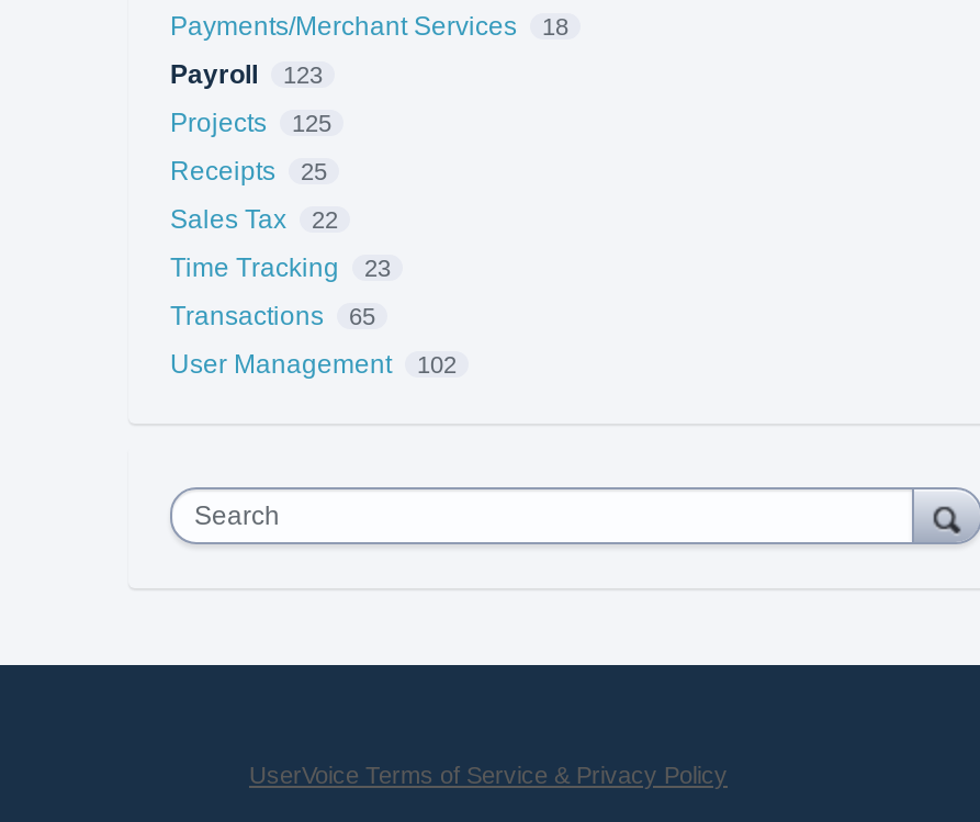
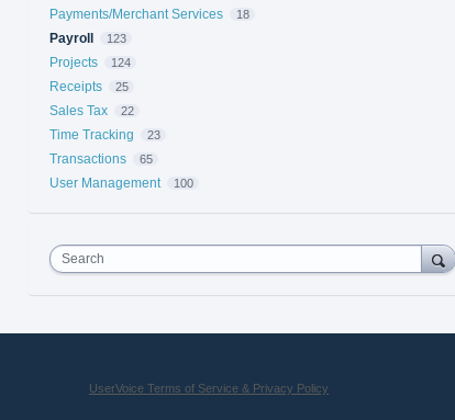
- Projects 125
+ Projects 124

- User Management 102
+ User Management 100
